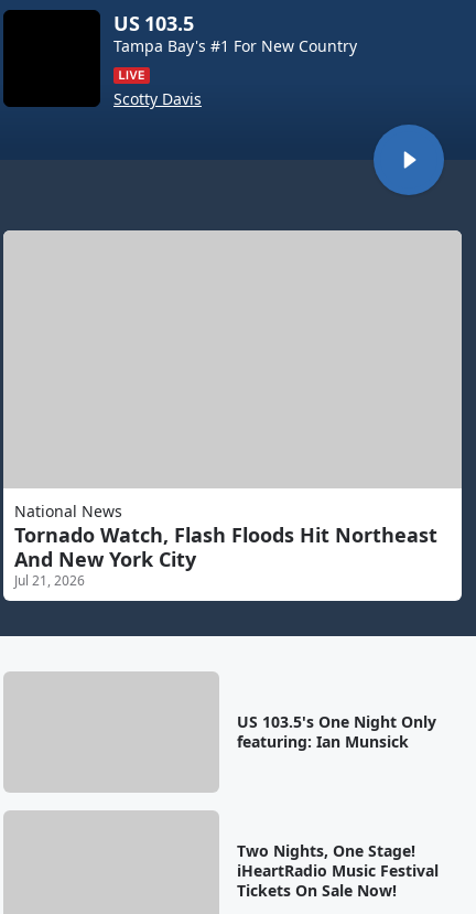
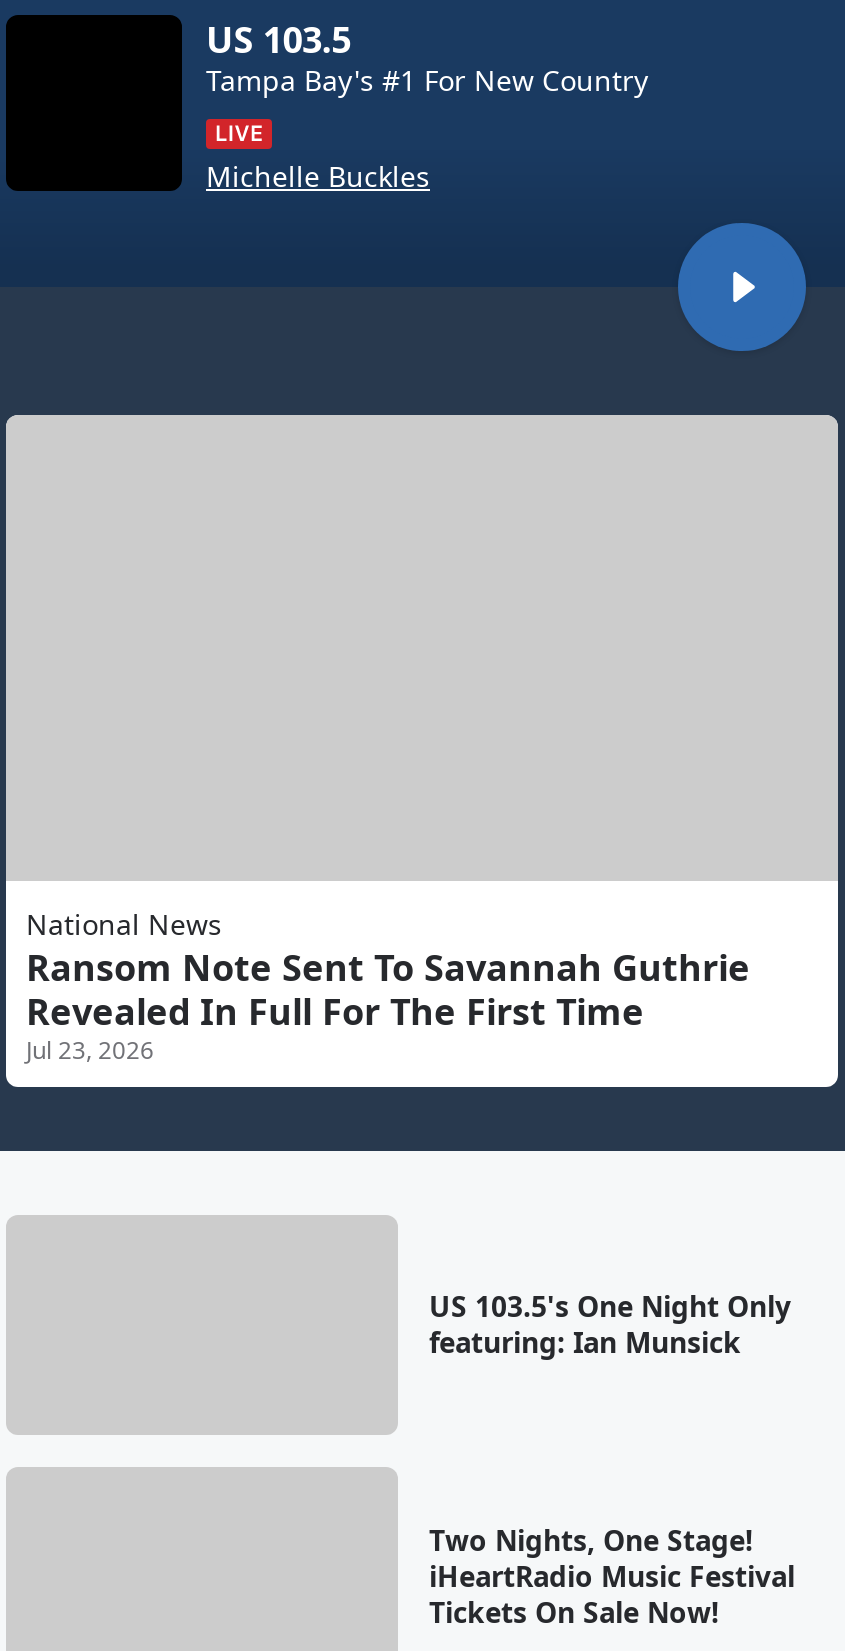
- Scotty Davis
+ Michelle Buckles

- Tornado Watch, Flash Floods Hit Northeast
- And New York City
- Jul 21, 2026
+ Ransom Note Sent To Savannah Guthrie
+ Revealed In Full For The First Time
+ Jul 23, 2026
